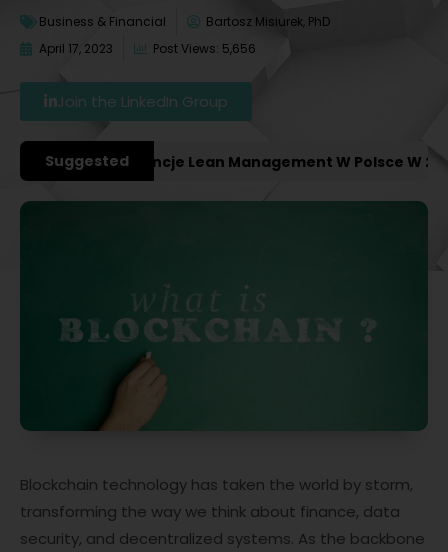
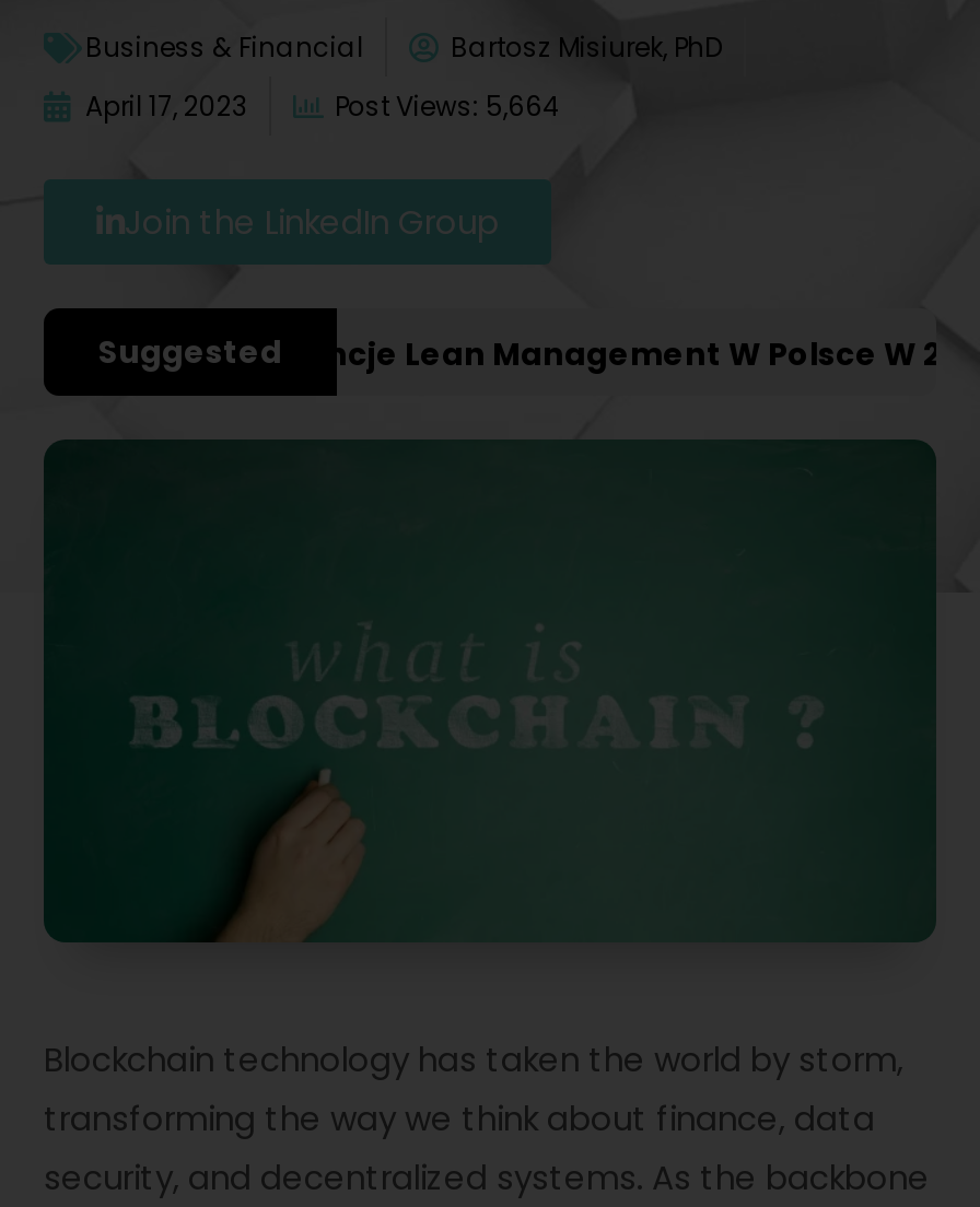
- Post Views: 5,656
+ Post Views: 5,664
